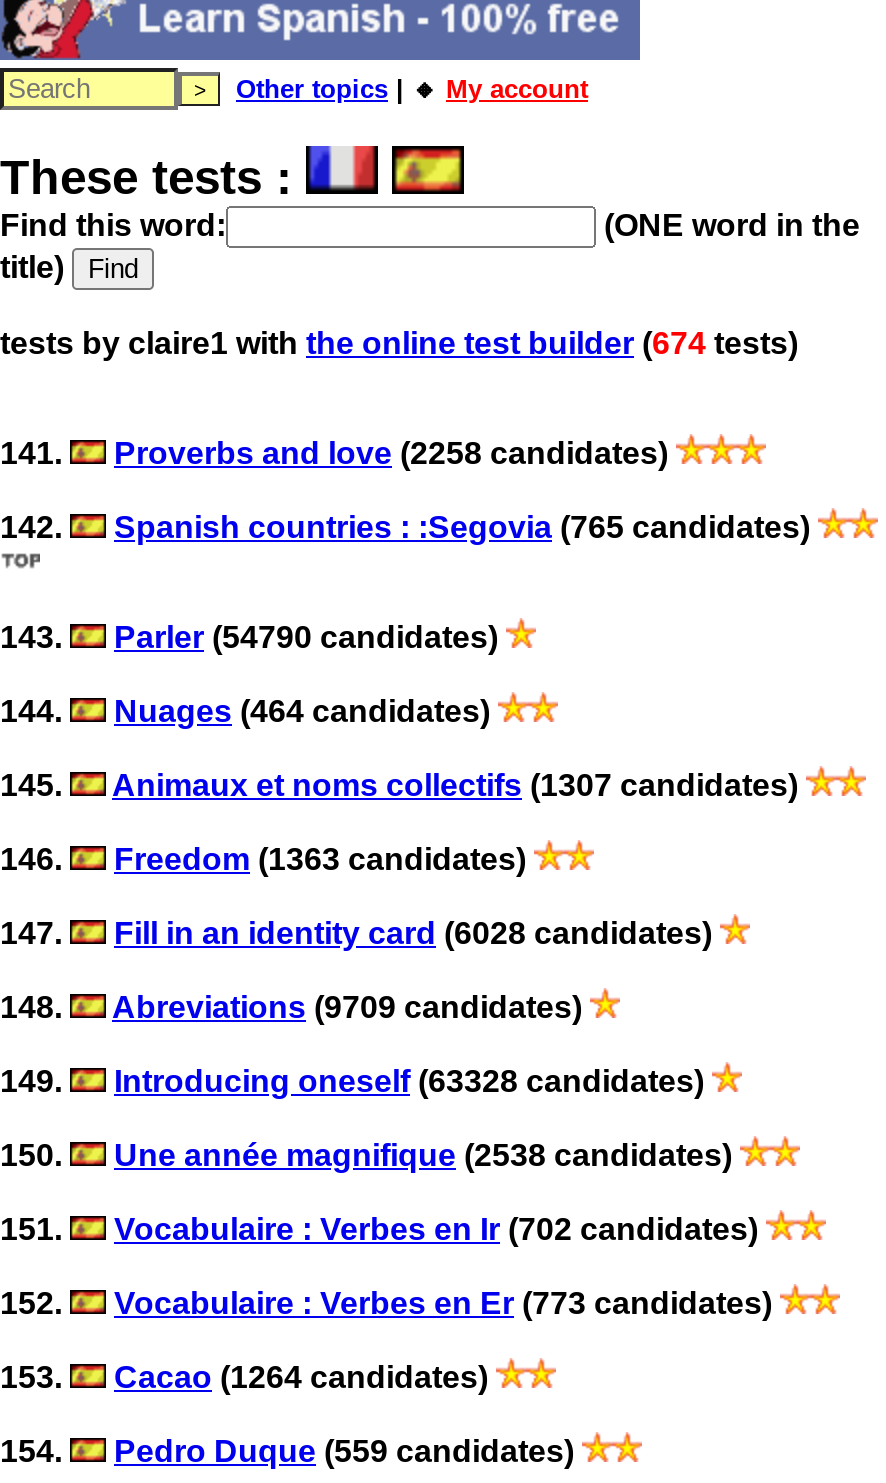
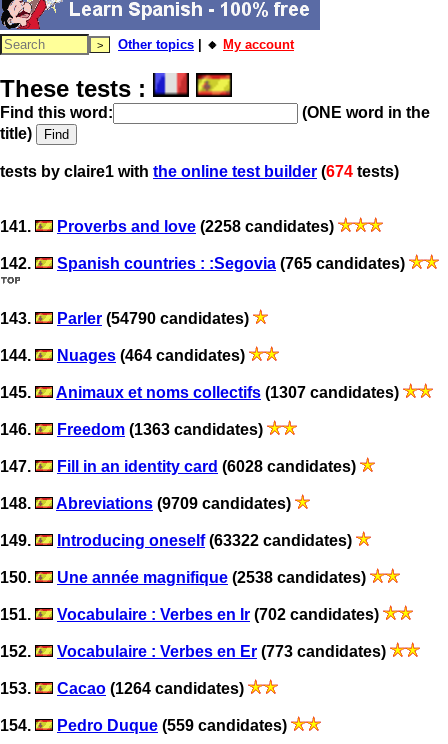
- Introducing oneself (63328 candidates)
+ Introducing oneself (63322 candidates)
